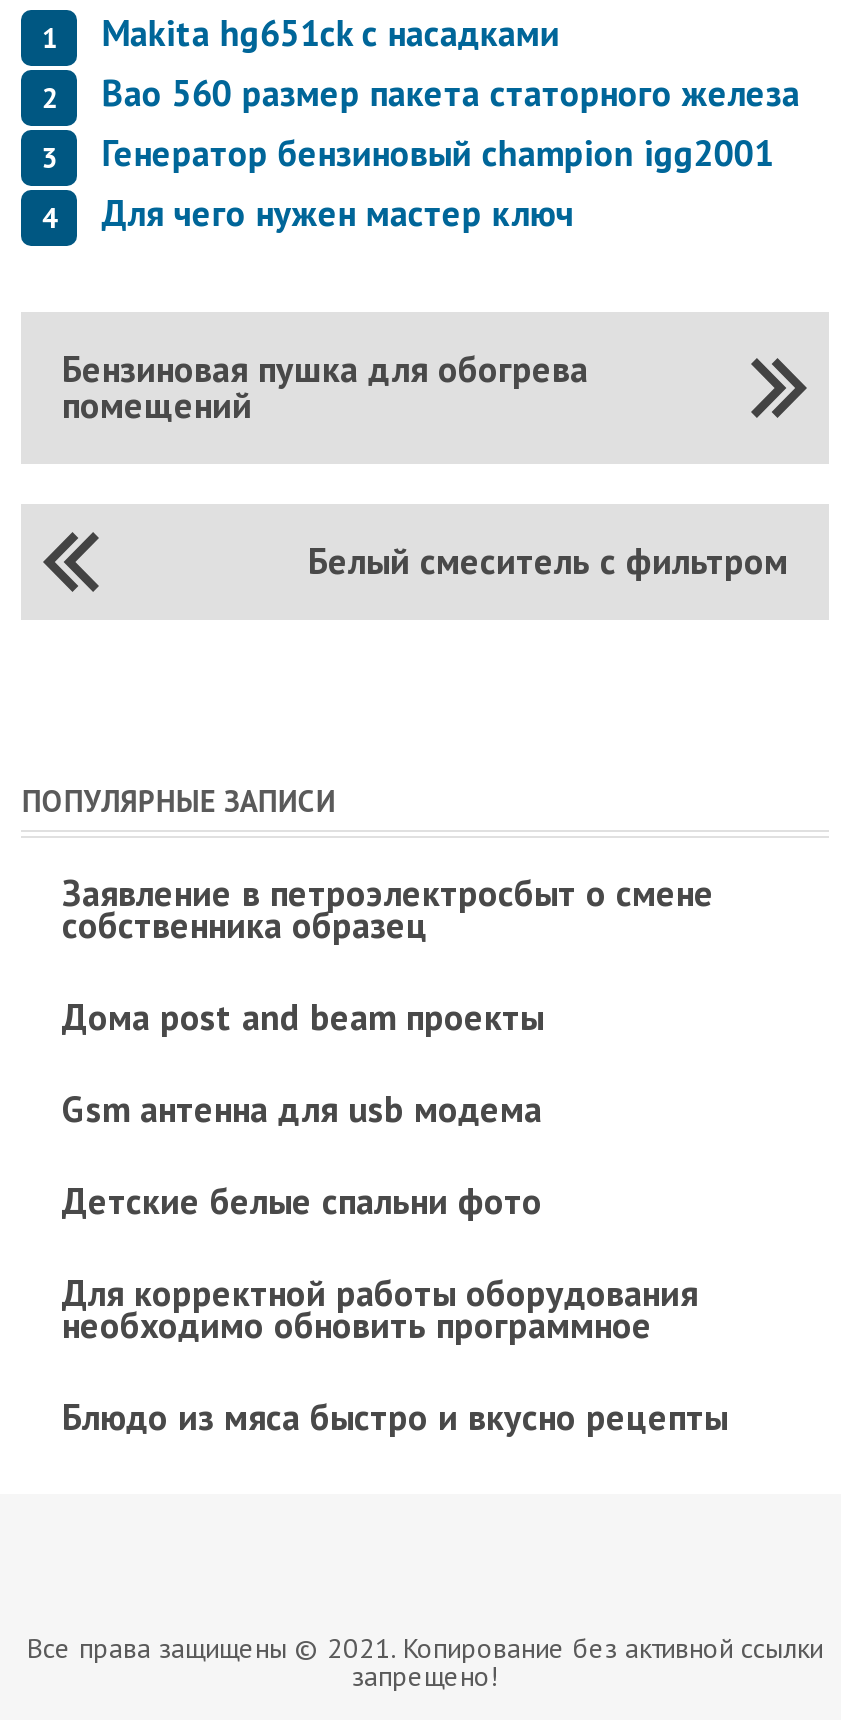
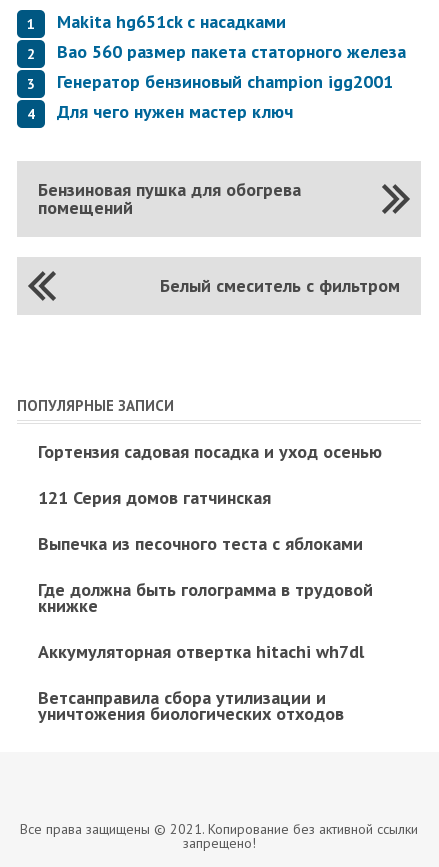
- Заявление в петроэлектросбыт о смене
- собственника образец
+ Гортензия садовая посадка и уход осенью

- Дома post and beam проекты
+ 121 Серия домов гатчинская

- Gsm антенна для usb модема
+ Выпечка из песочного теста с яблоками

- Детские белые спальни фото
+ Где должна быть голограмма в трудовой
+ книжке

- Для корректной работы оборудования
- необходимо обновить программное
+ Аккумуляторная отвертка hitachi wh7dl

- Блюдо из мяса быстро и вкусно рецепты
+ Ветсанправила сбора утилизации и
+ уничтожения биологических отходов
